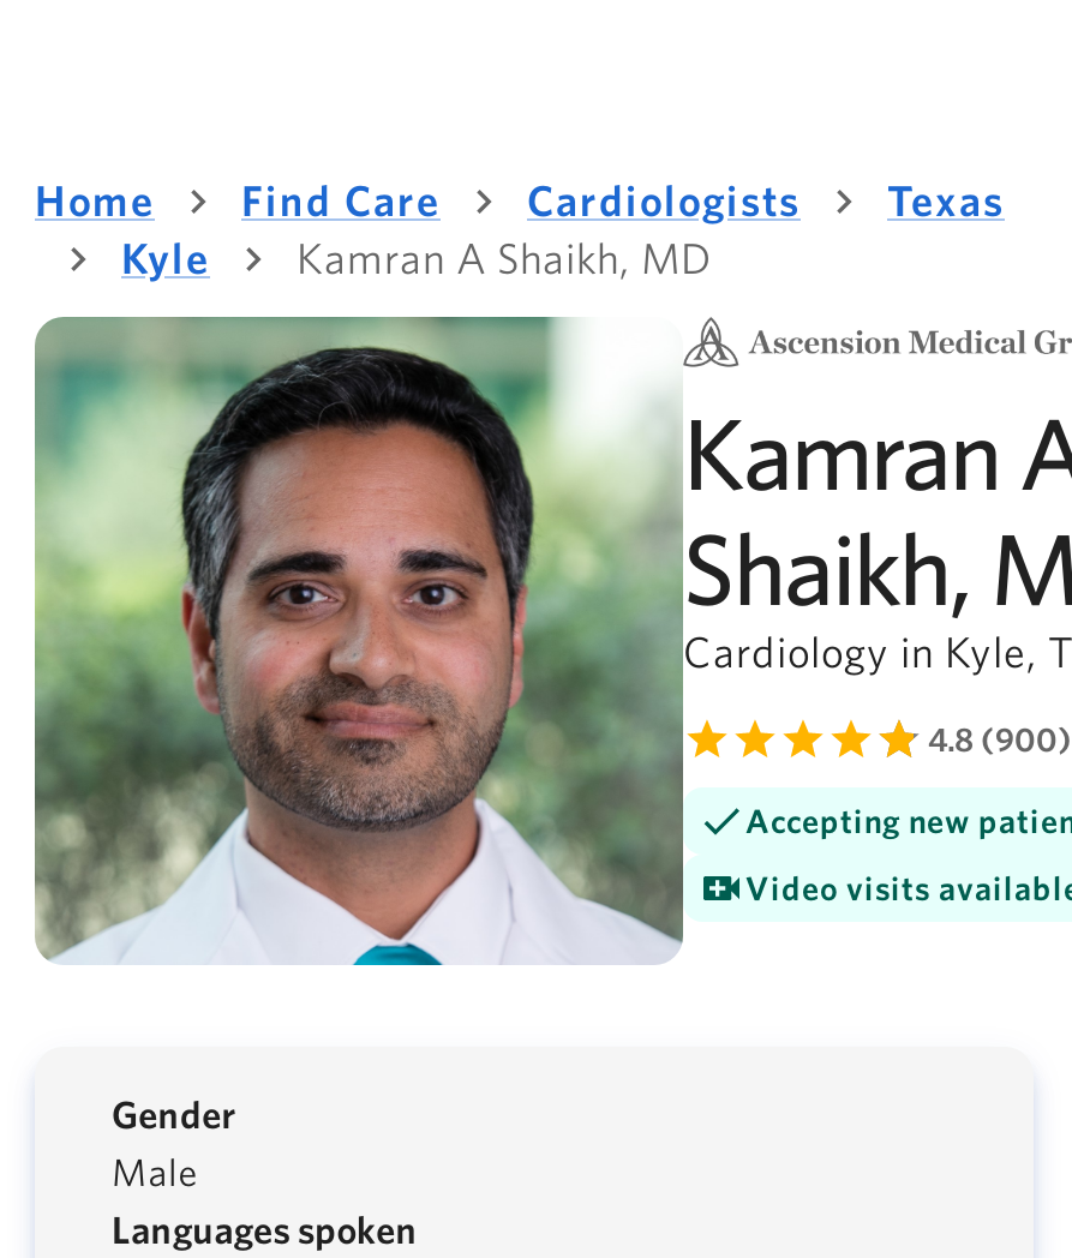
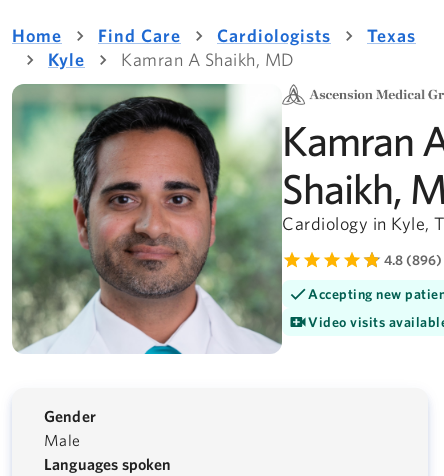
- 4.8 (900)
+ 4.8 (896)
